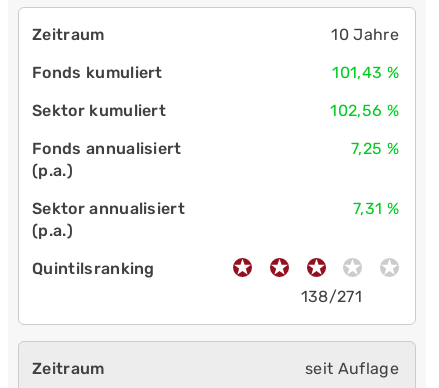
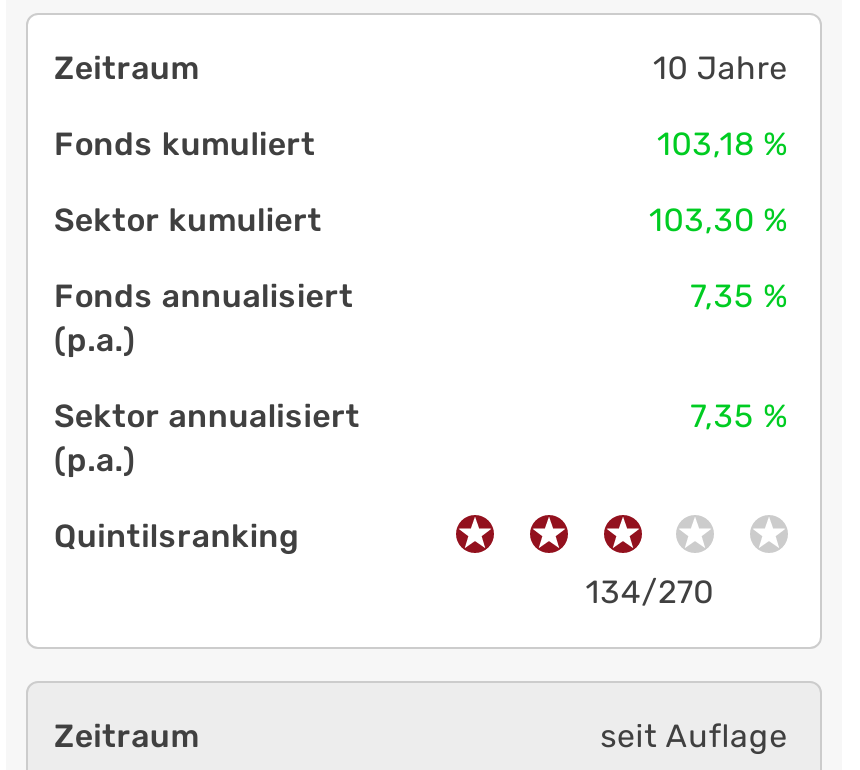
- 101,43 %
+ 103,18 %

- 102,56 %
+ 103,30 %

- 7,25 %
+ 7,35 %

- 7,31 %
+ 7,35 %

- 138/271
+ 134/270
